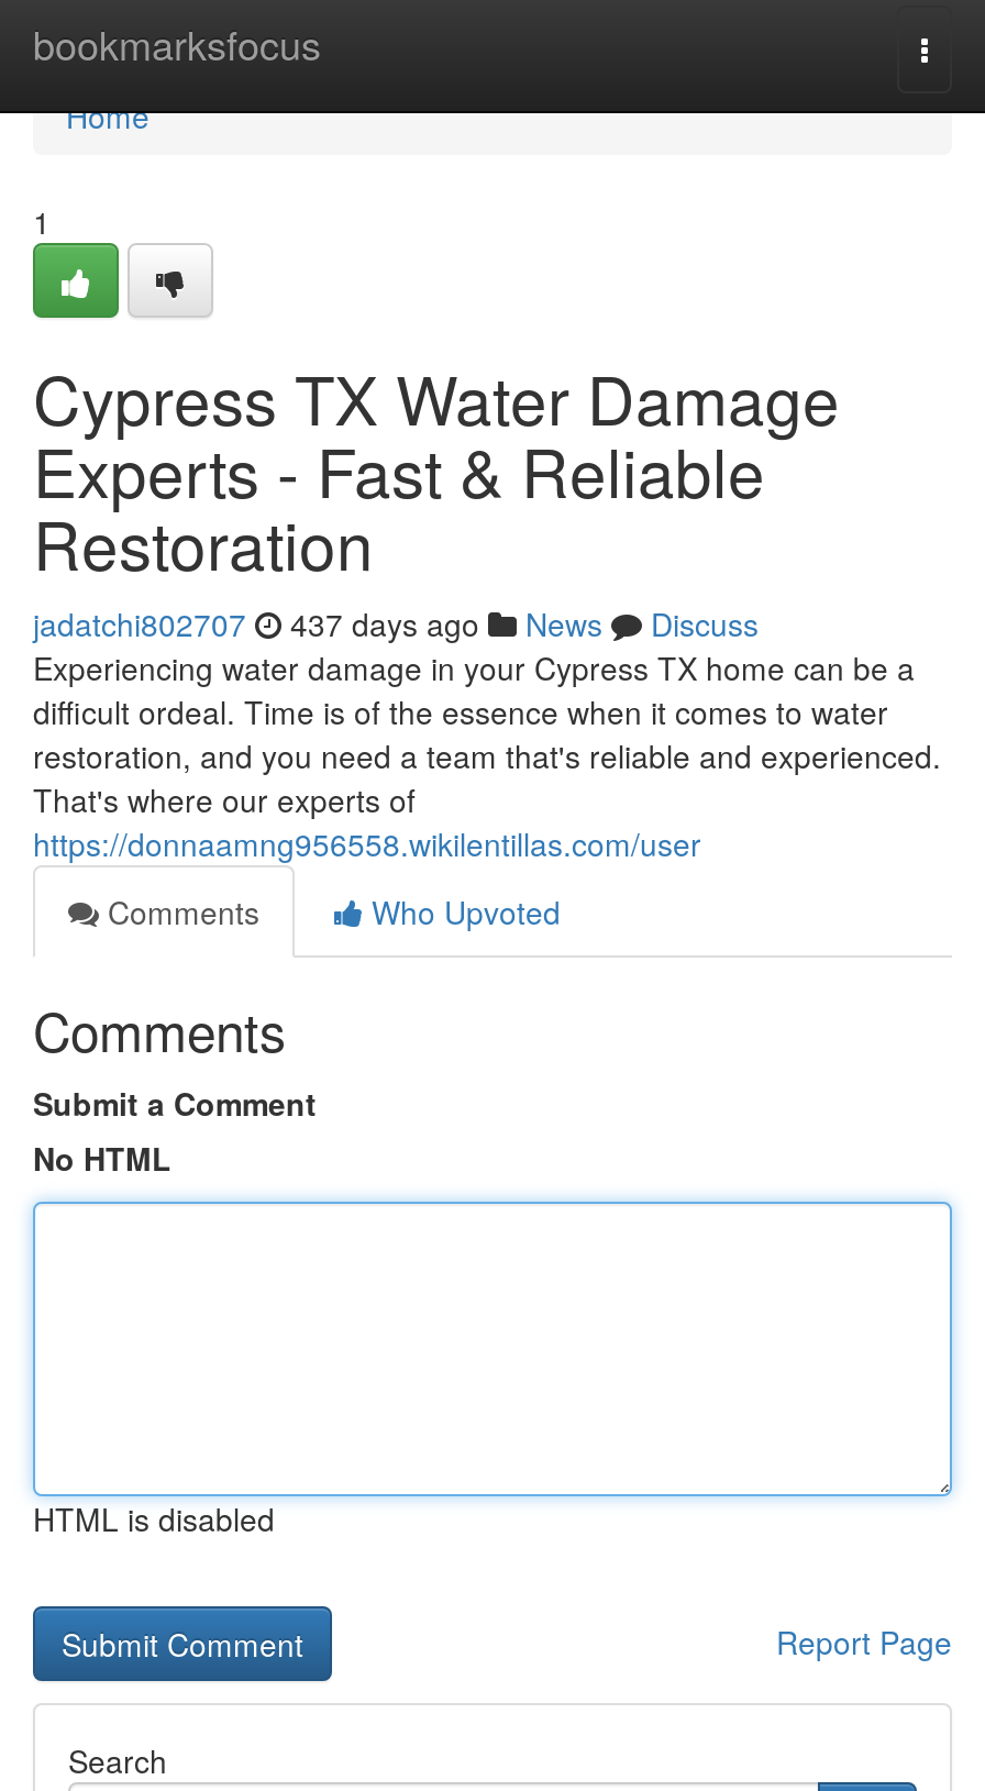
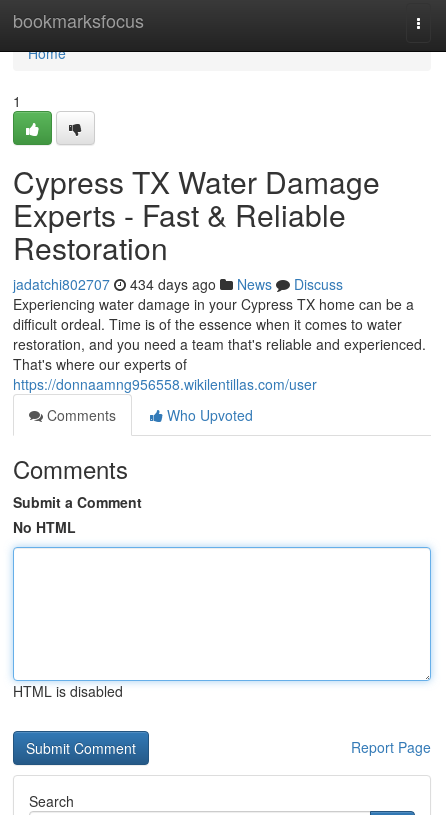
- jadatchi802707 437 days ago News Discuss
+ jadatchi802707 434 days ago News Discuss
